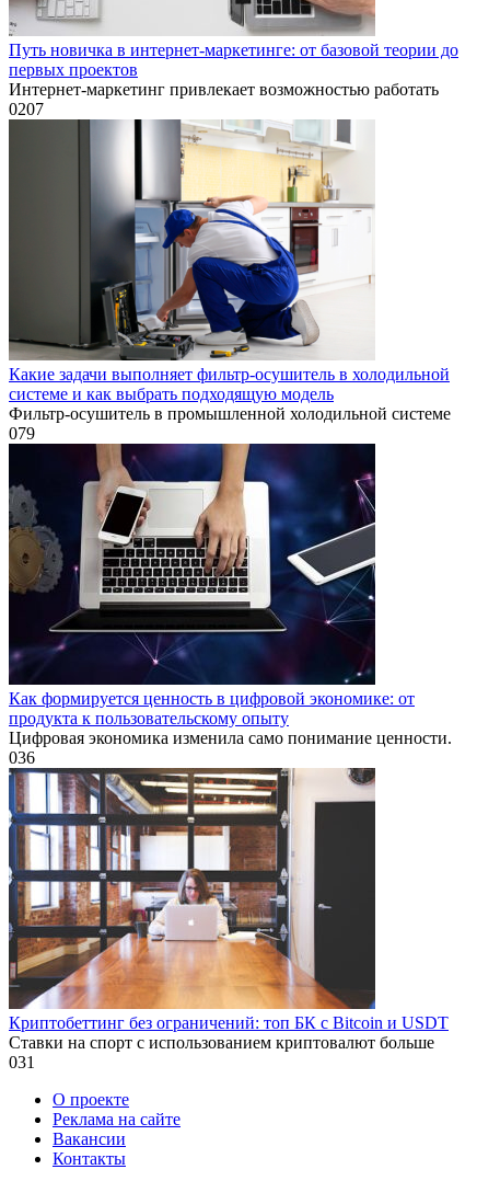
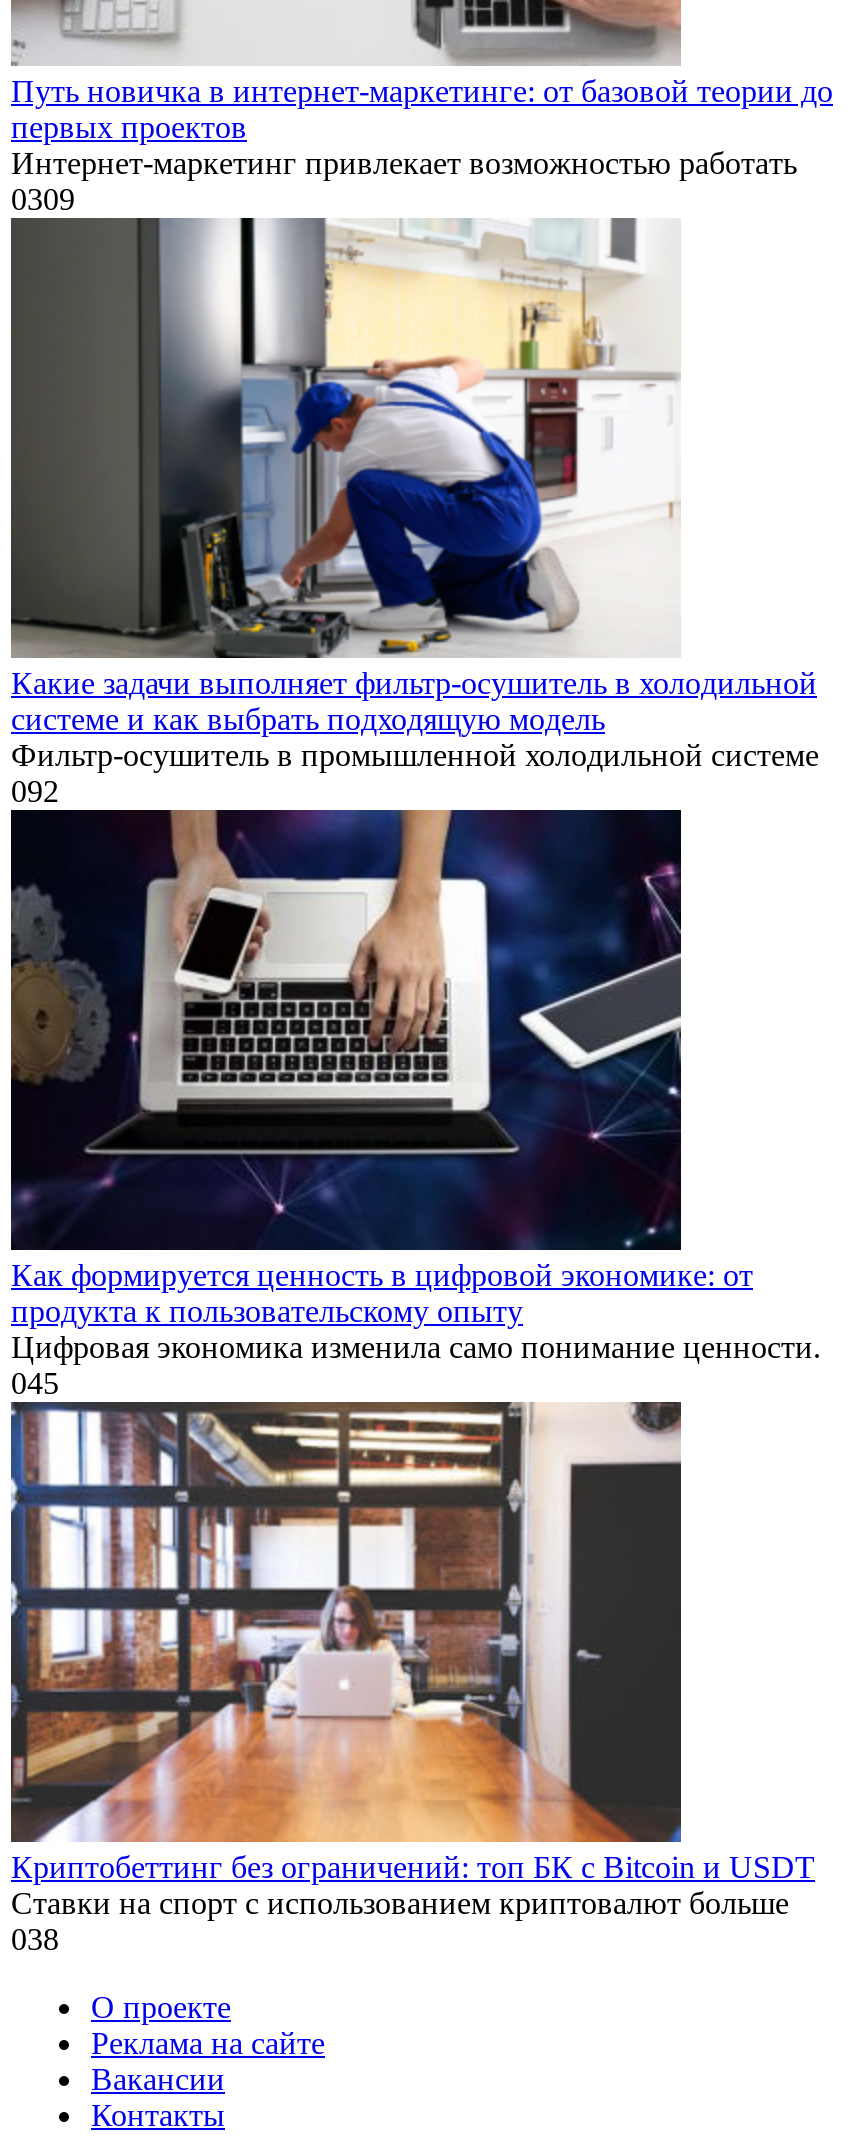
- 0207
+ 0309

- 079
+ 092

- 036
+ 045

- 031
+ 038
